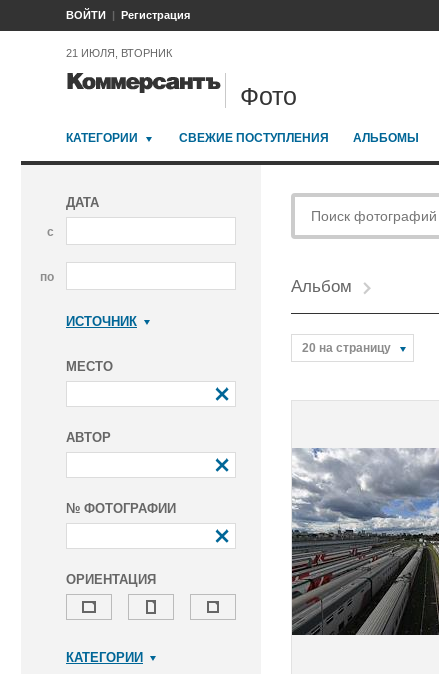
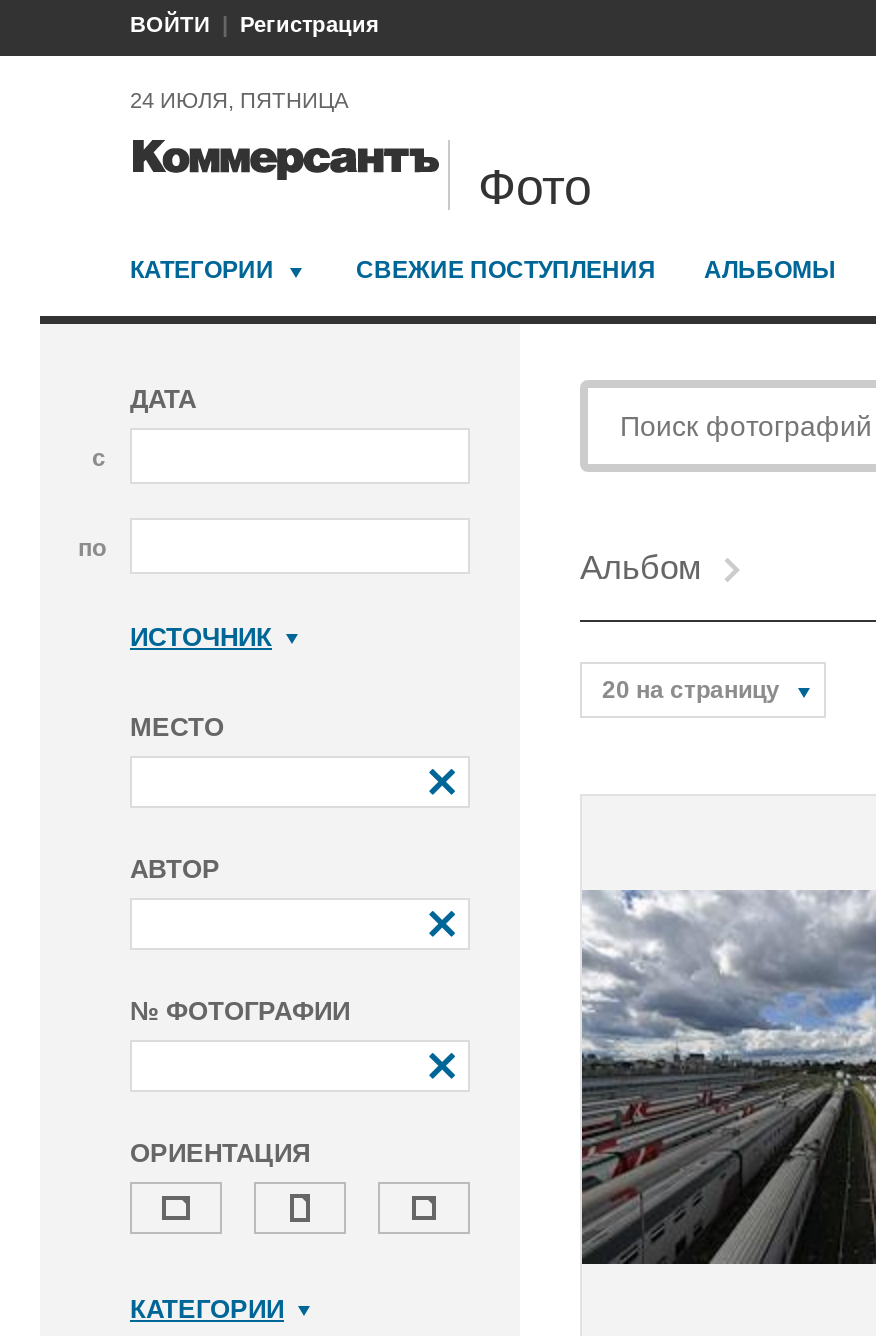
- 21 ИЮЛЯ, ВТОРНИК
+ 24 ИЮЛЯ, ПЯТНИЦА
